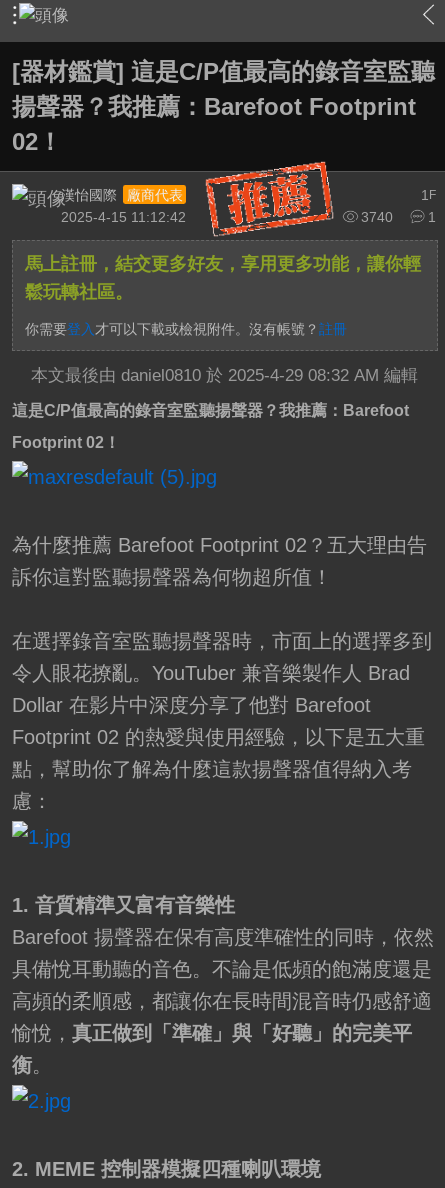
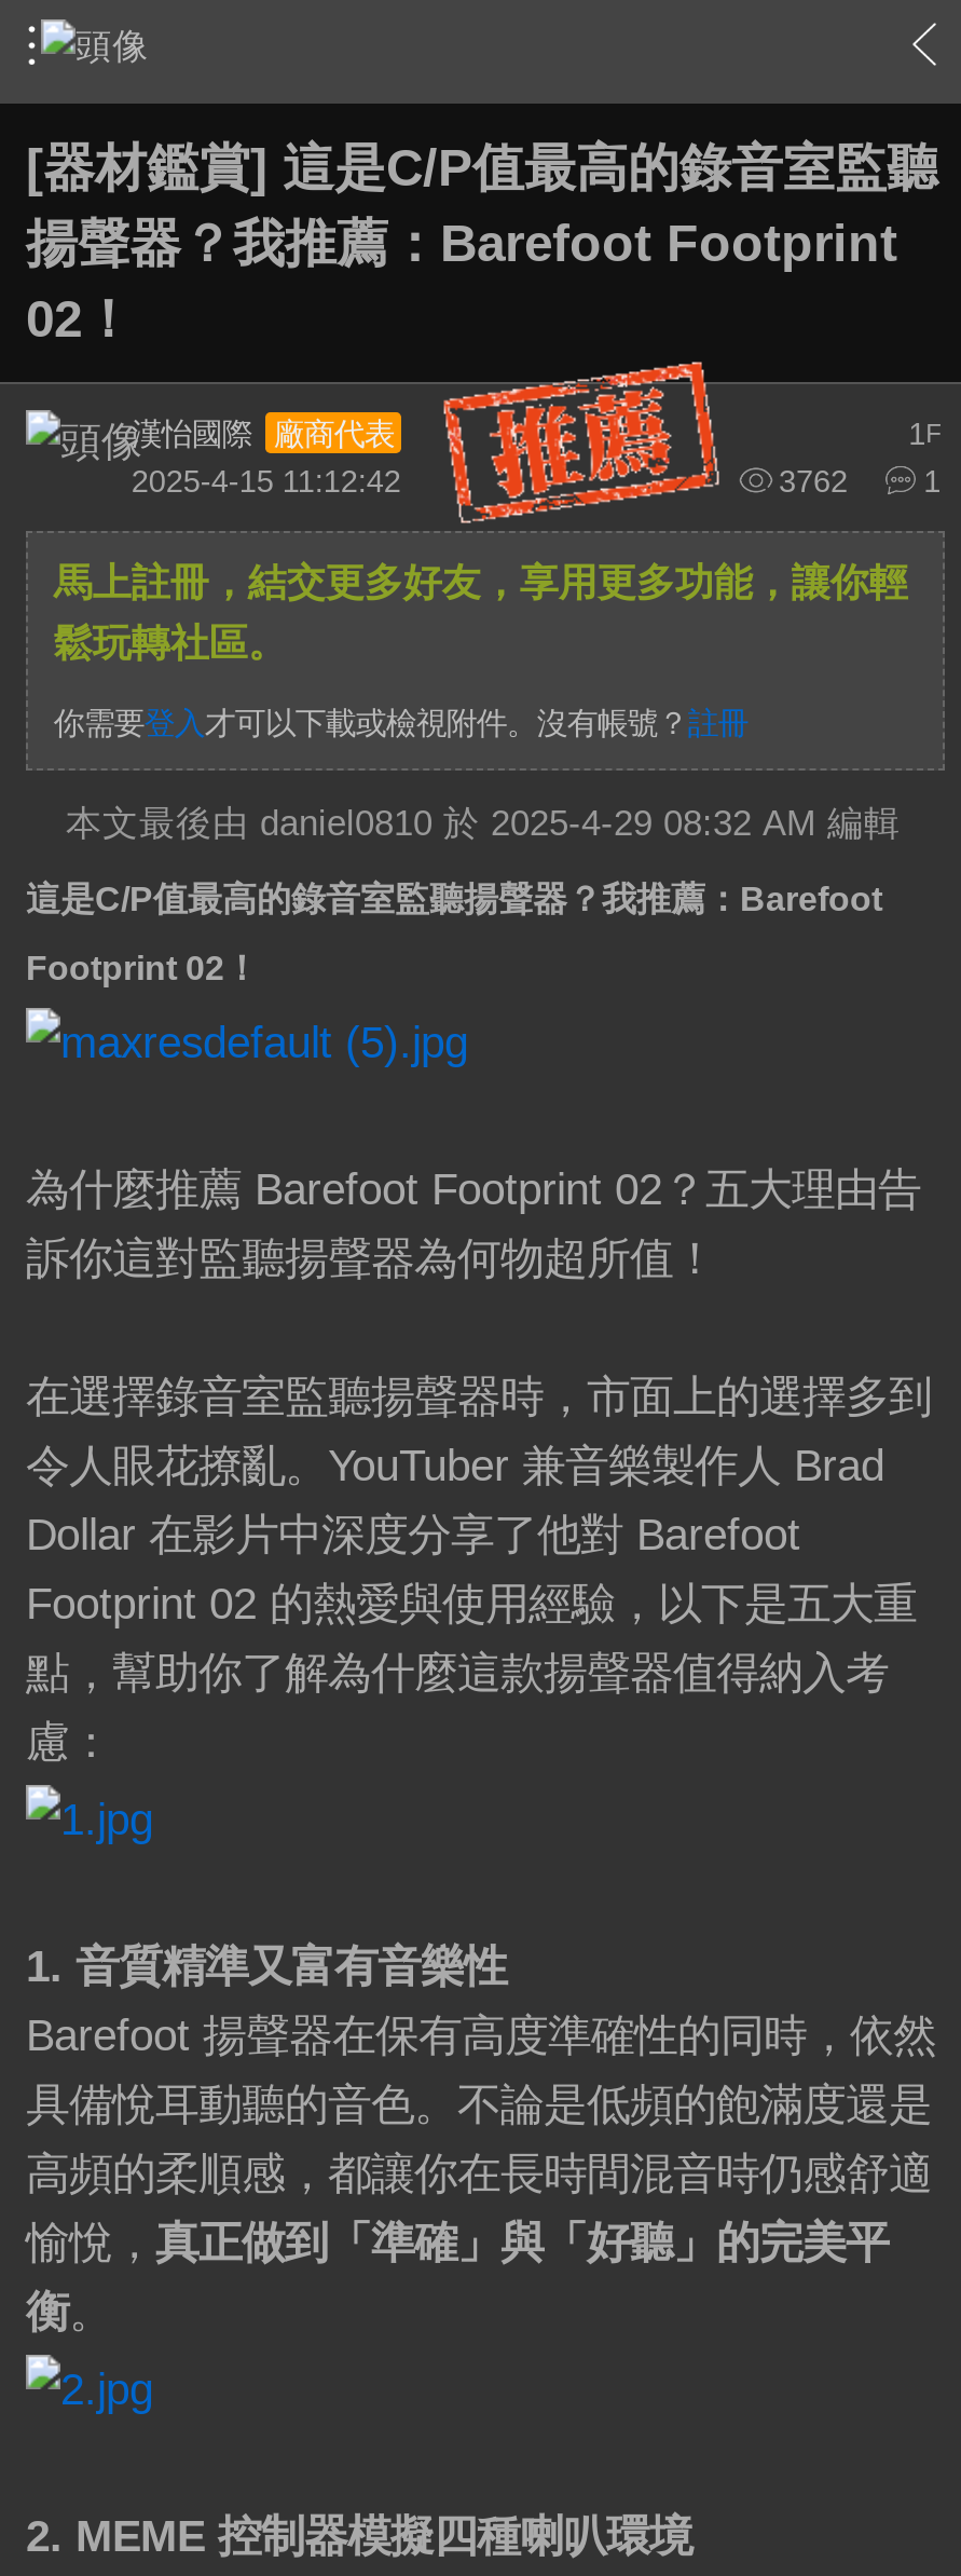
- 3740 1
+ 3762 1
